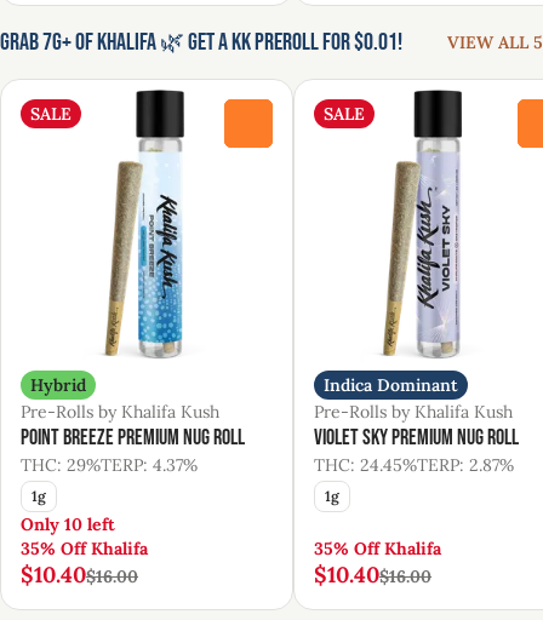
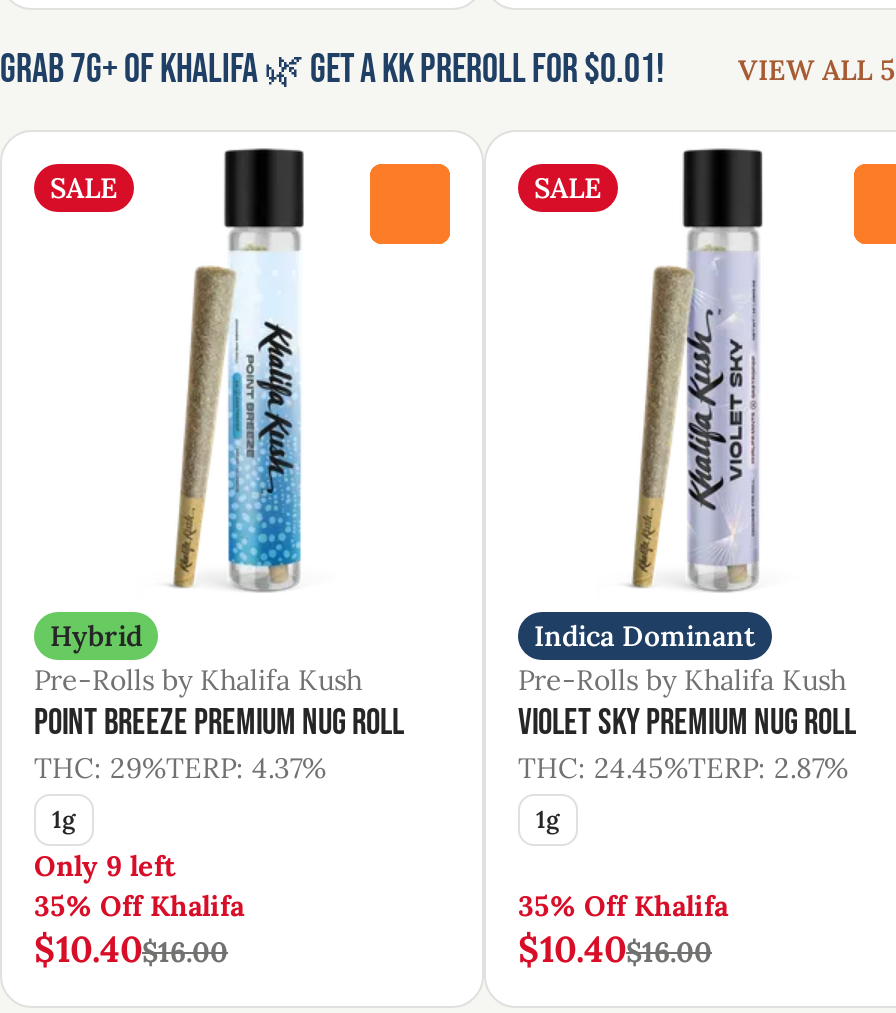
- Only 10 left
+ Only 9 left
